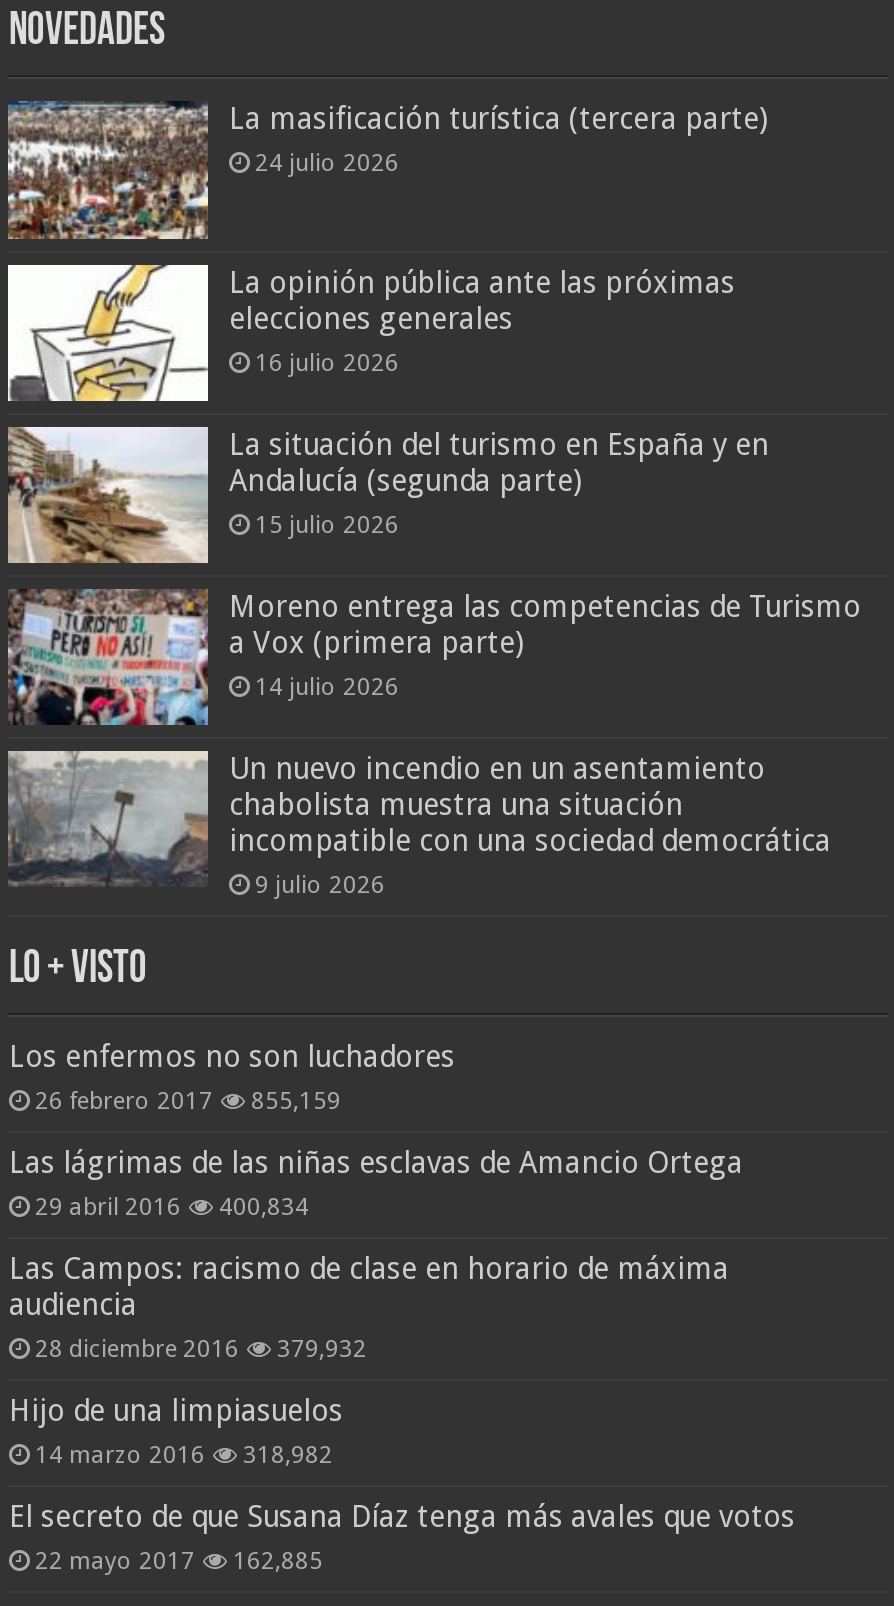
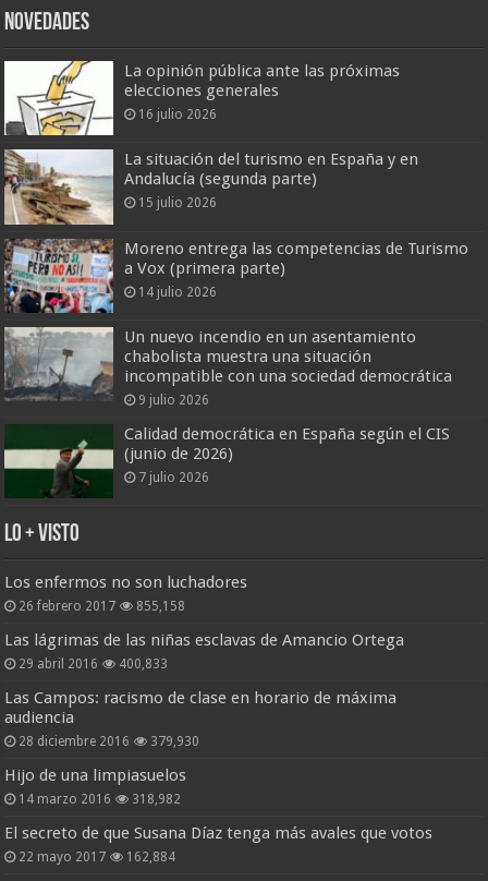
- [image]
- La masificación turística (tercera parte)
- 24 julio 2026

moved up: [image] | La opinión pública ante las próximas | elecciones generales | ... | incompatible con una sociedad democrática | 9 julio 2026

+ [image]
+ Calidad democrática en España según el CIS
+ (junio de 2026)
+ 7 julio 2026

- 26 febrero 2017 855,159
+ 26 febrero 2017 855,158

- 29 abril 2016 400,834
+ 29 abril 2016 400,833

- 28 diciembre 2016 379,932
+ 28 diciembre 2016 379,930

- 22 mayo 2017 162,885
+ 22 mayo 2017 162,884
